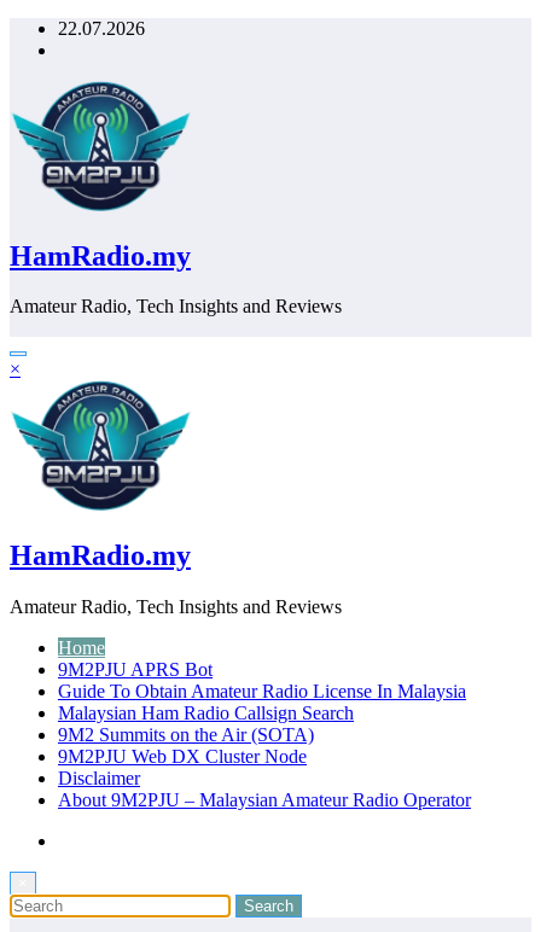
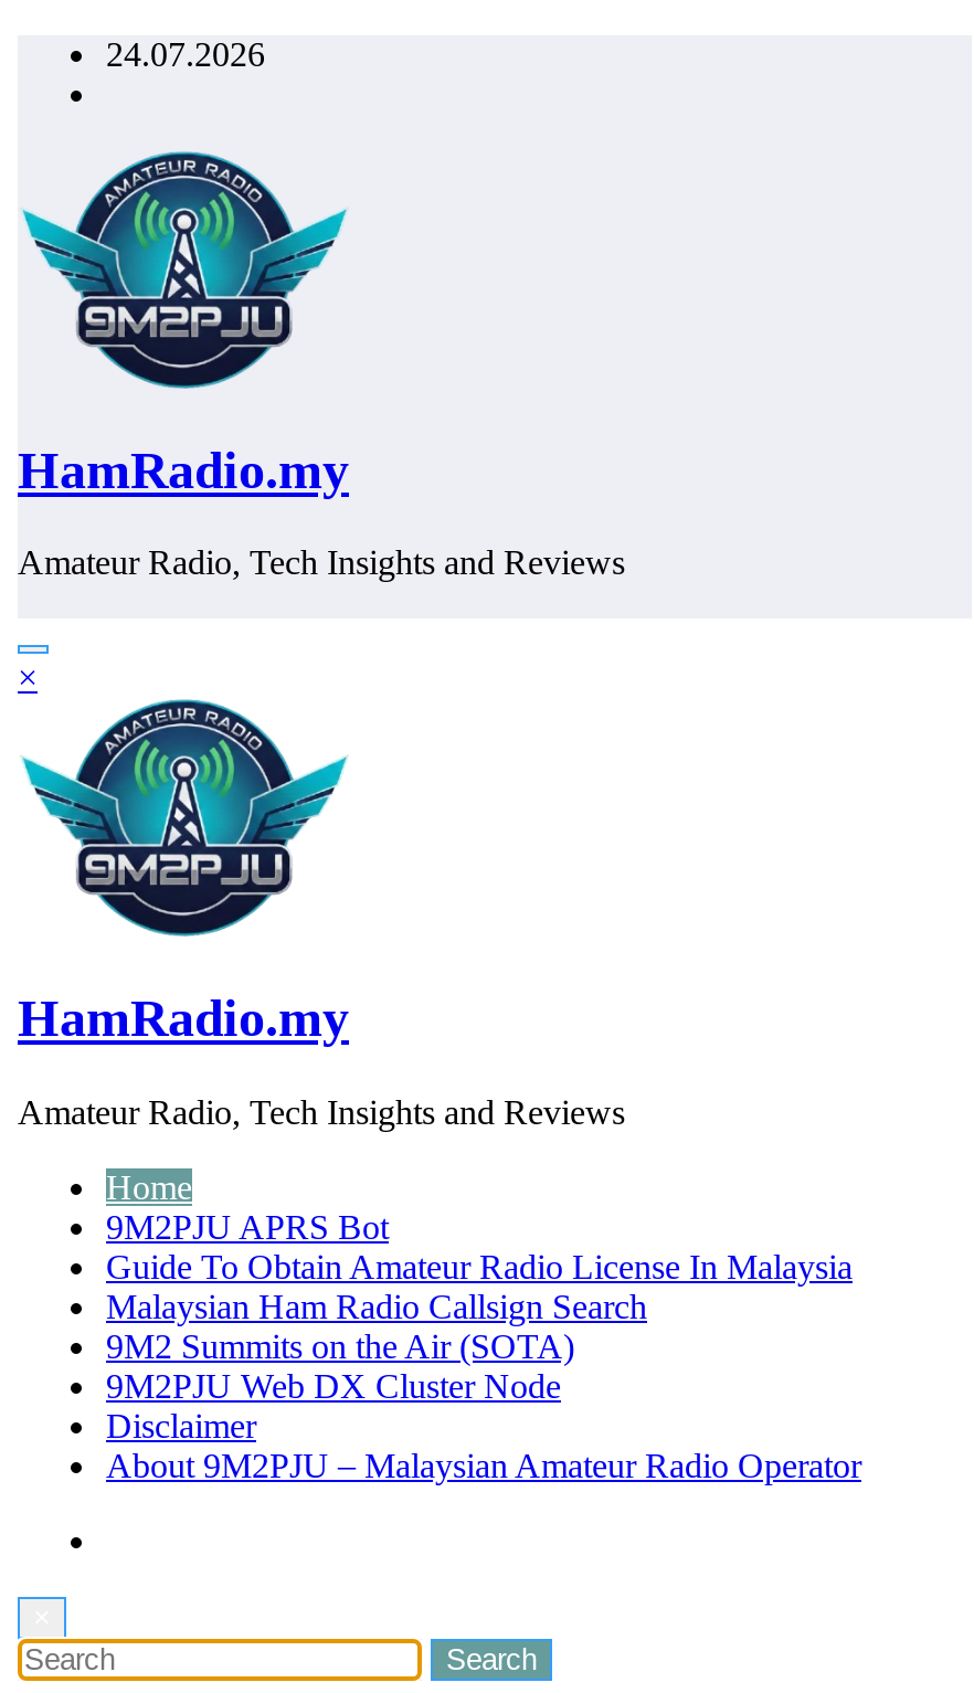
- 22.07.2026
+ 24.07.2026
